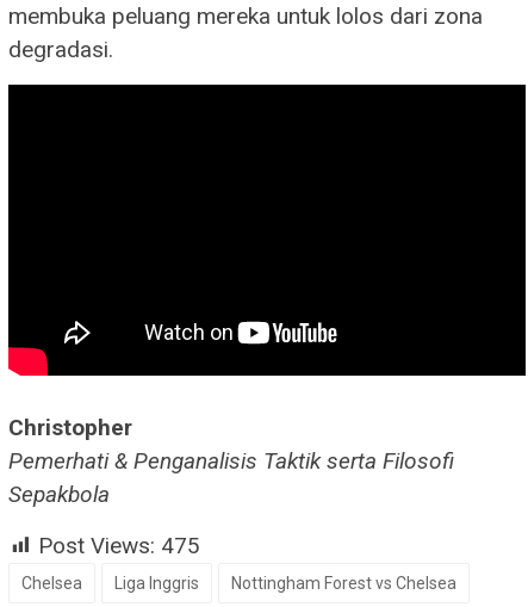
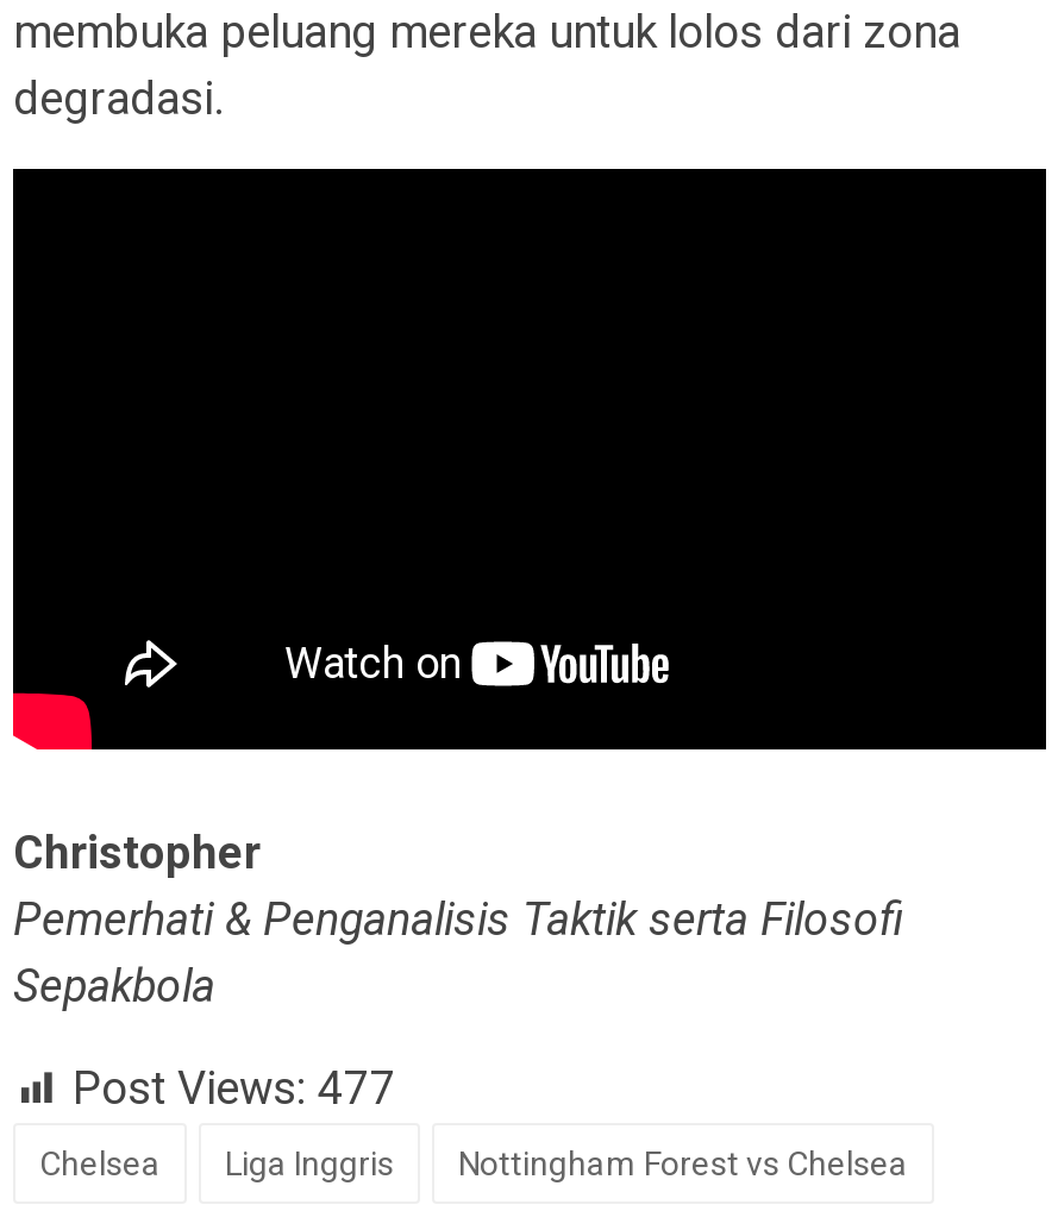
- Post Views: 475
+ Post Views: 477
